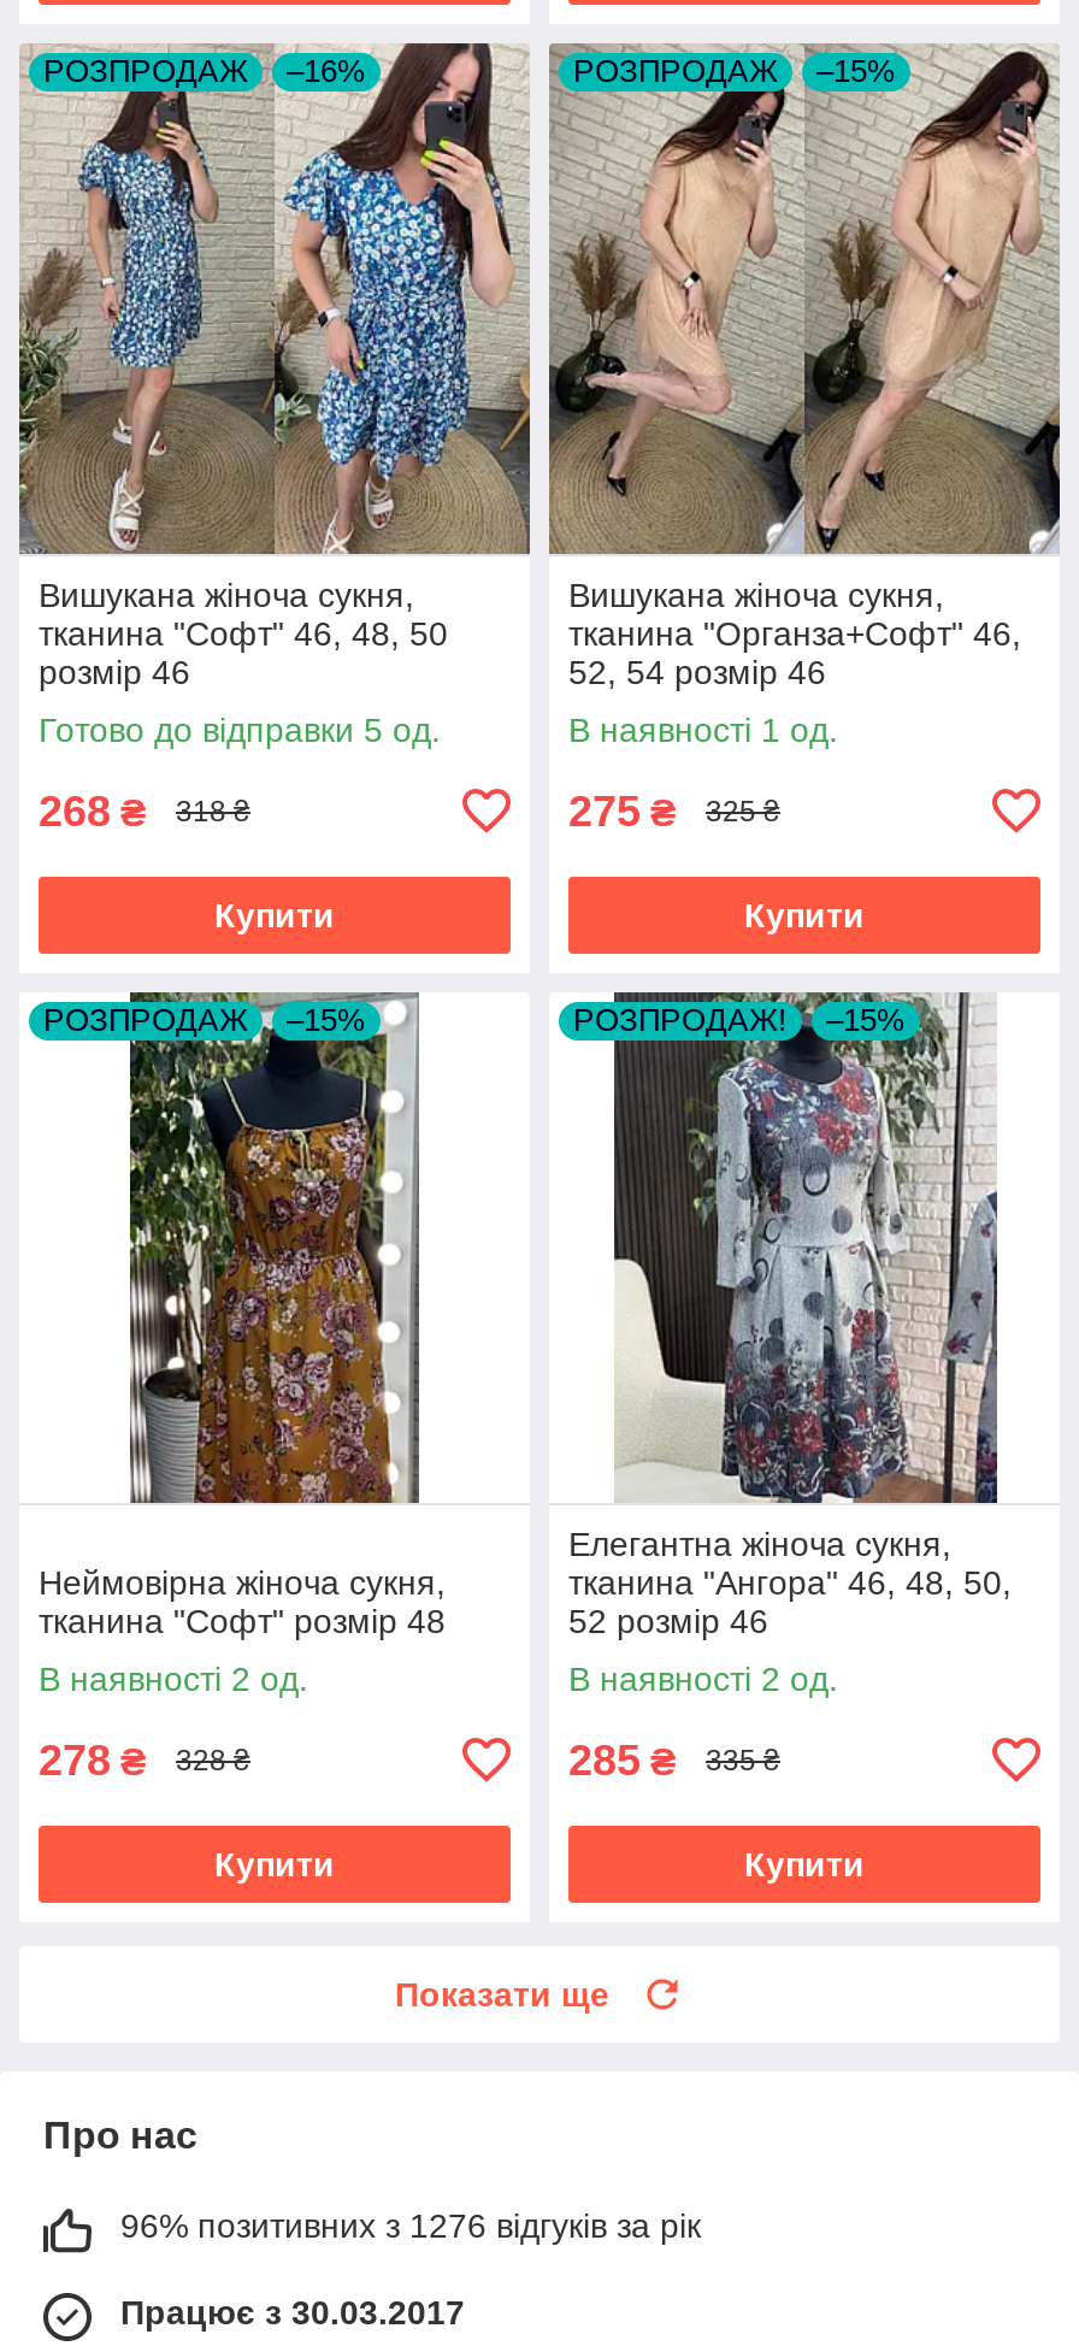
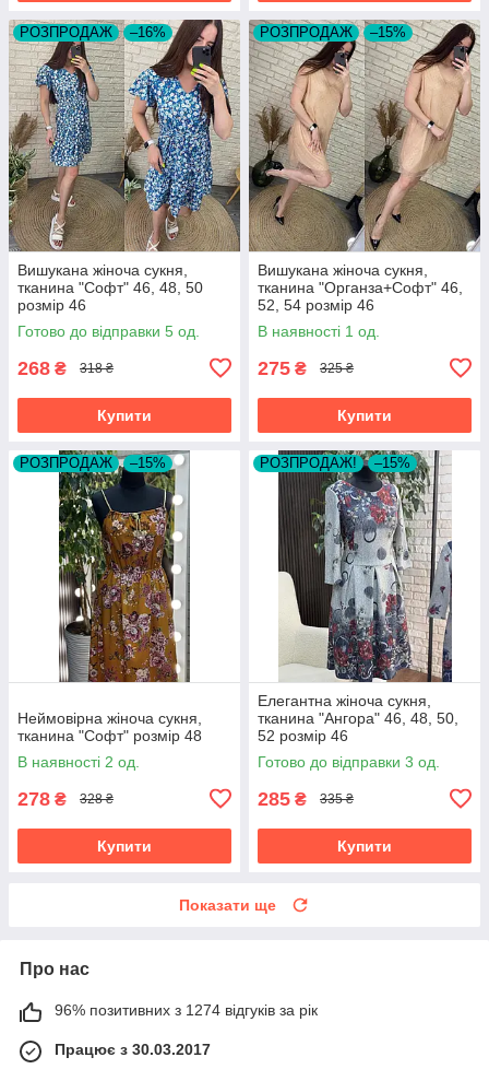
- В наявності 2 од.
+ Готово до відправки 3 од.

- 96% позитивних з 1276 відгуків за рік
+ 96% позитивних з 1274 відгуків за рік
